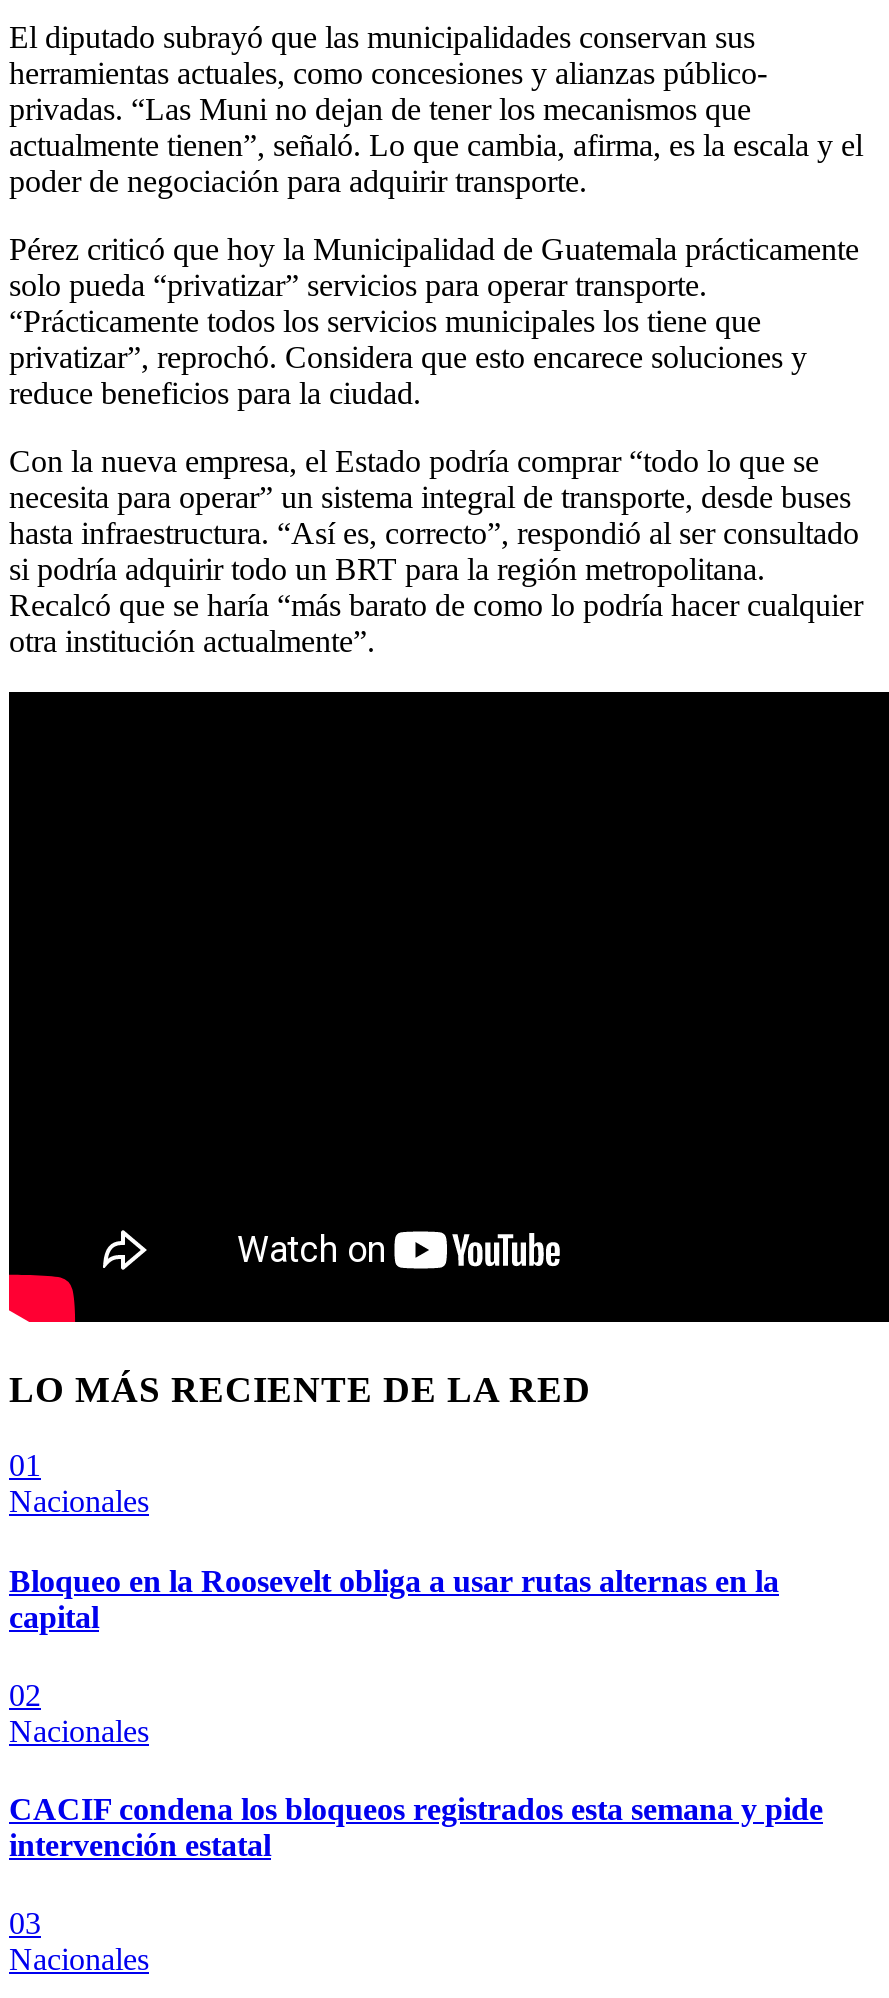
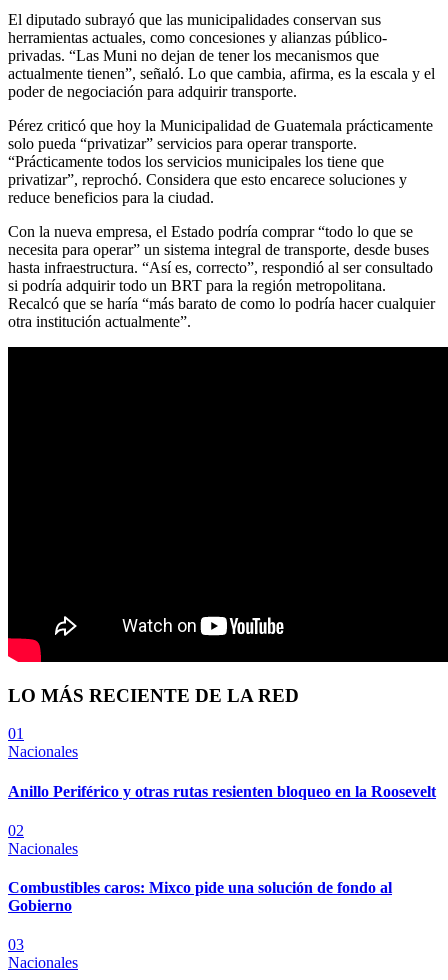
- Bloqueo en la Roosevelt obliga a usar rutas alternas en la
- capital
+ Anillo Periférico y otras rutas resienten bloqueo en la Roosevelt

- CACIF condena los bloqueos registrados esta semana y pide
- intervención estatal
+ Combustibles caros: Mixco pide una solución de fondo al
+ Gobierno
